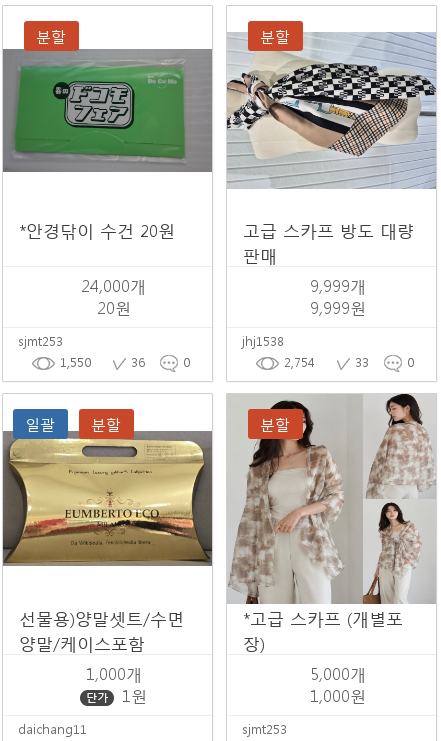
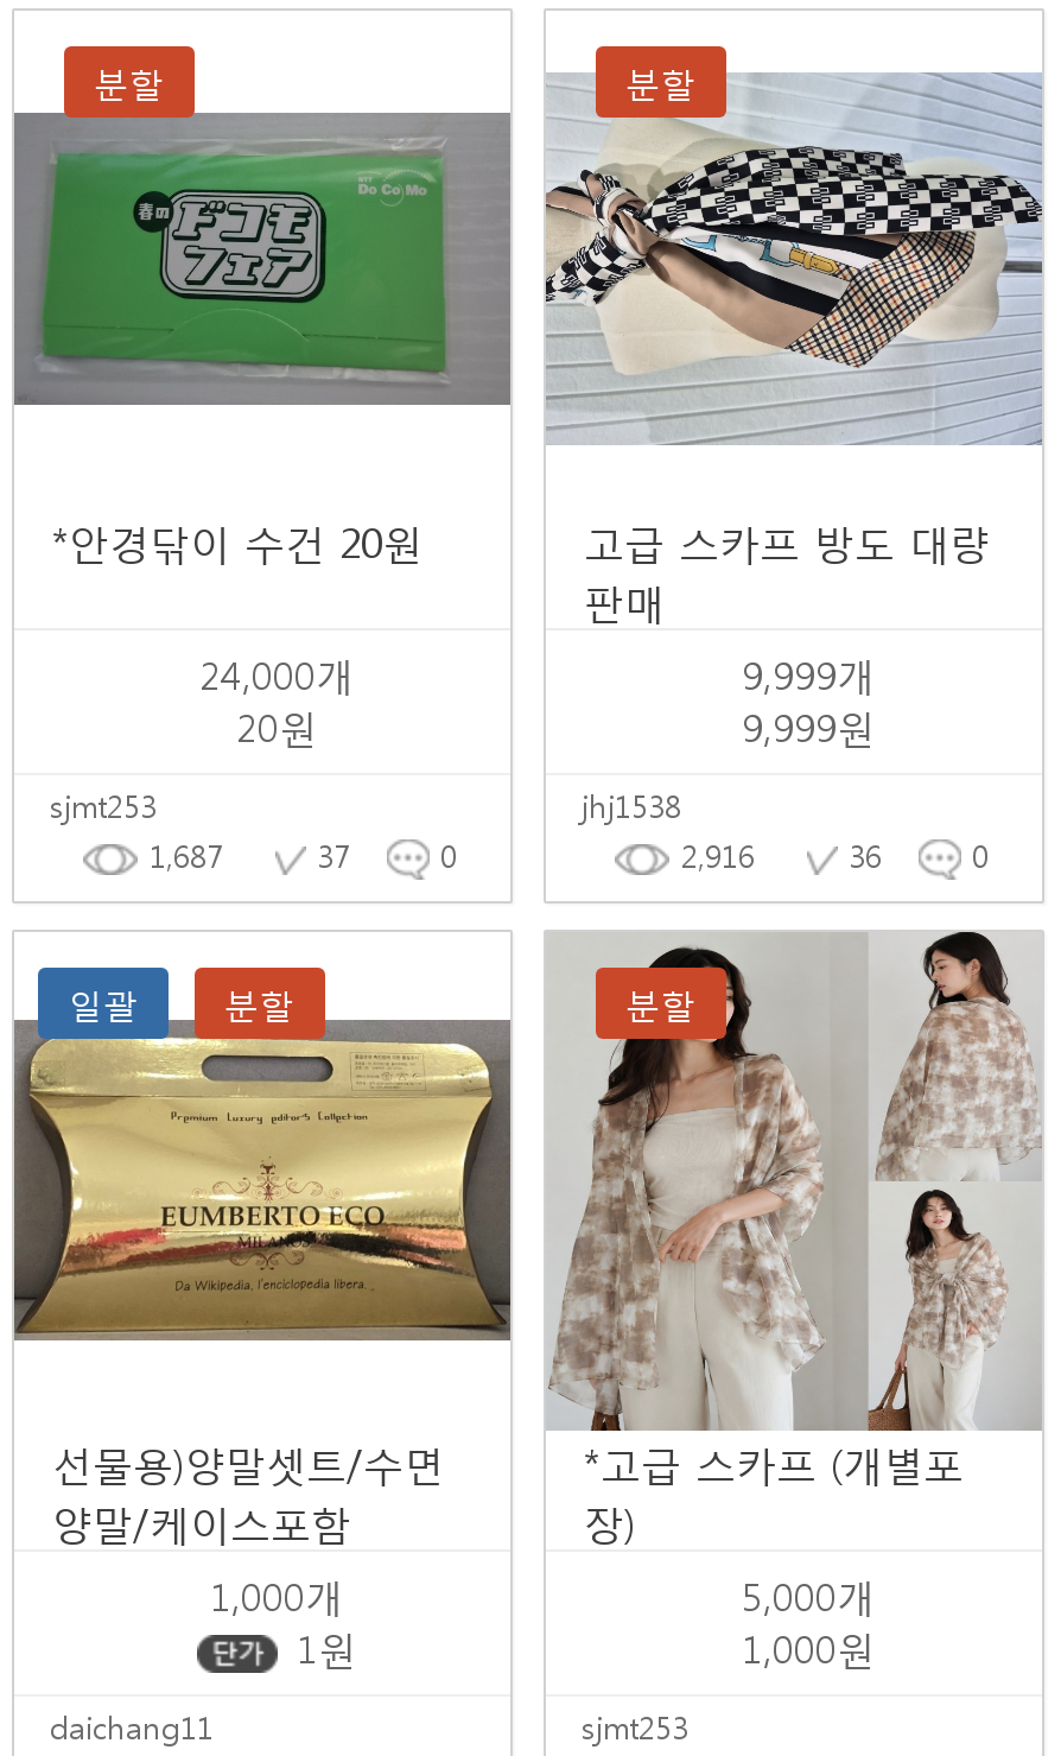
- 1,550
+ 1,687

- 36
+ 37

- 2,754
+ 2,916

- 33
+ 36
